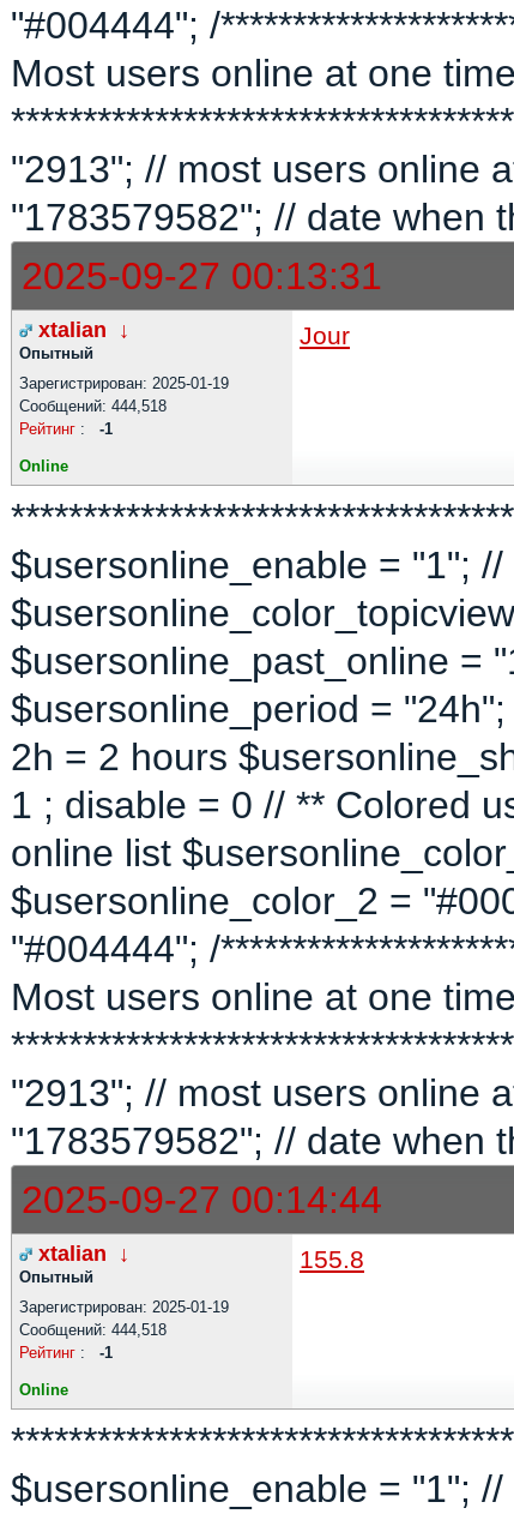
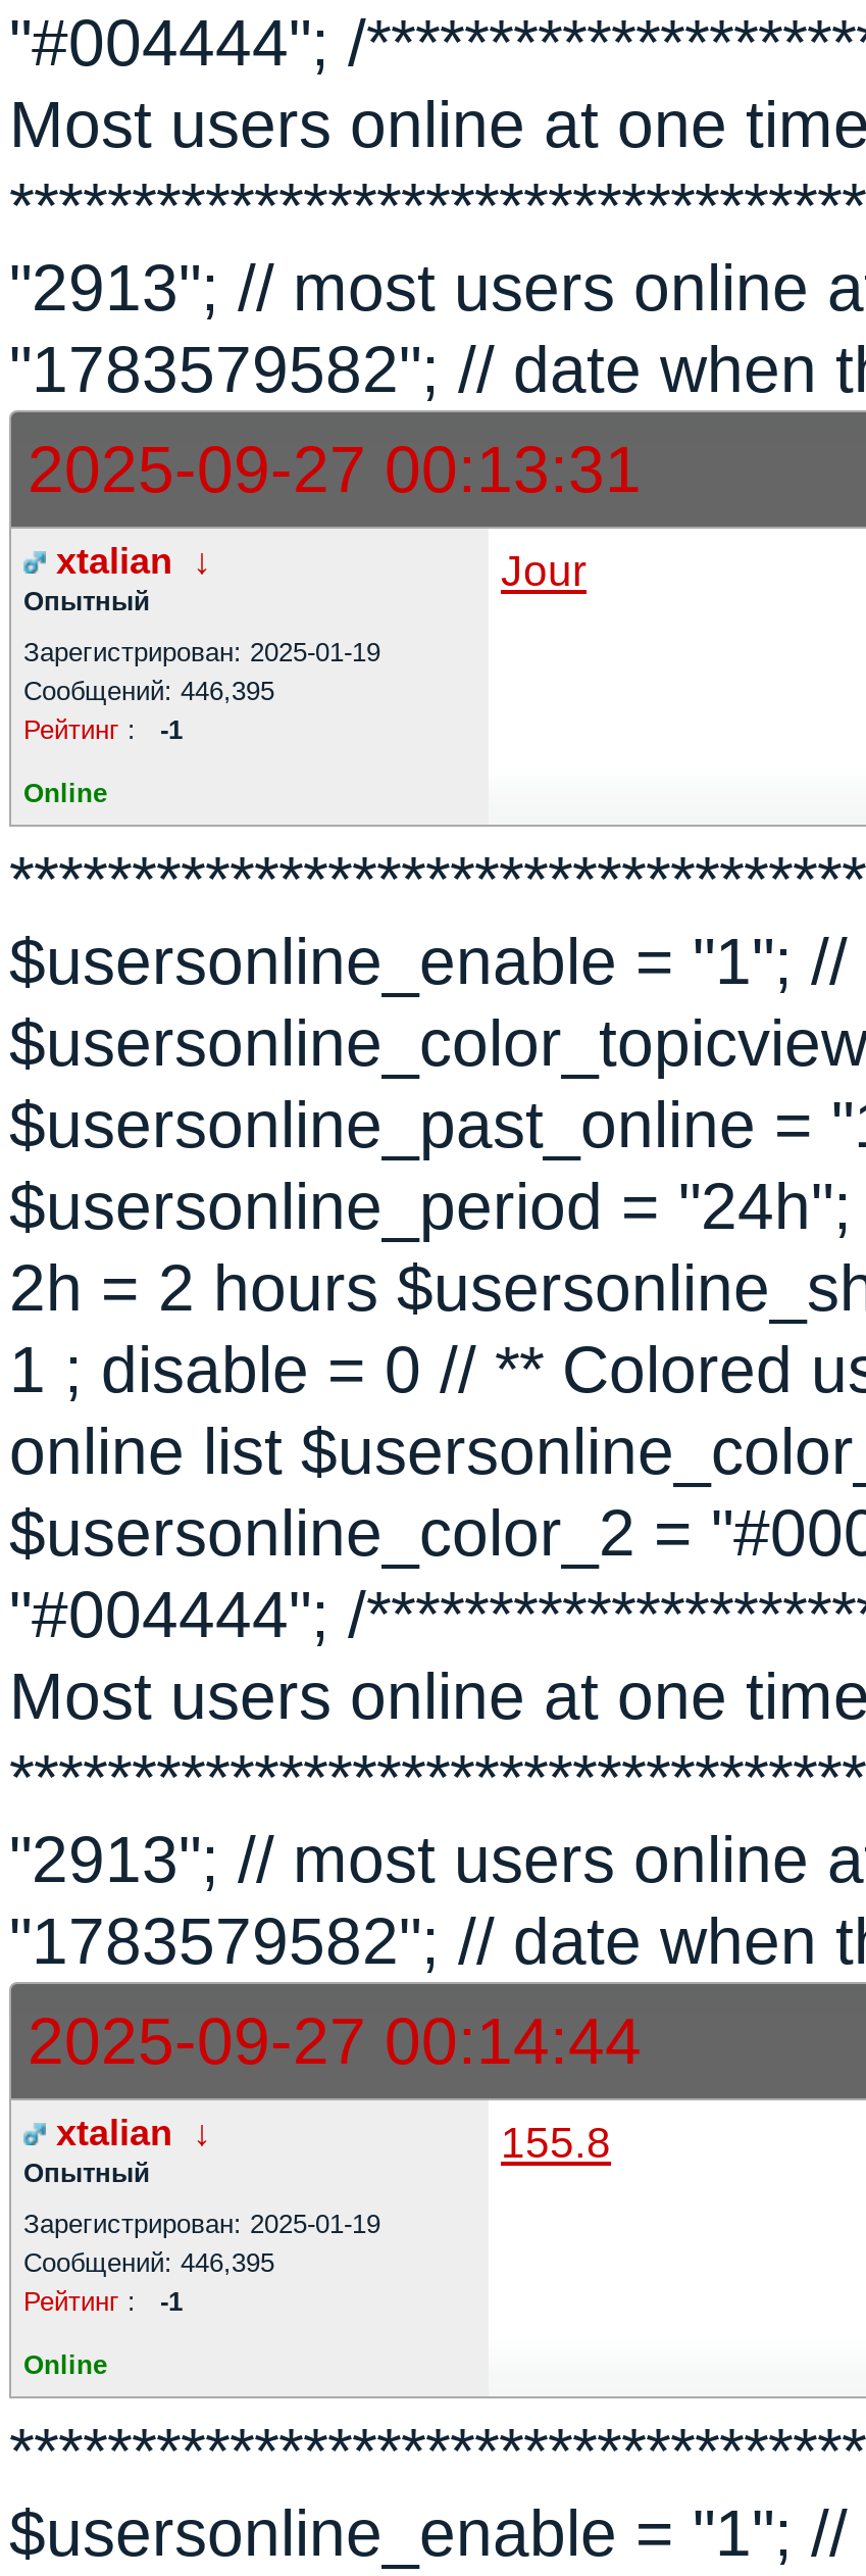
- Сообщений: 444,518
+ Сообщений: 446,395

- Сообщений: 444,518
+ Сообщений: 446,395
